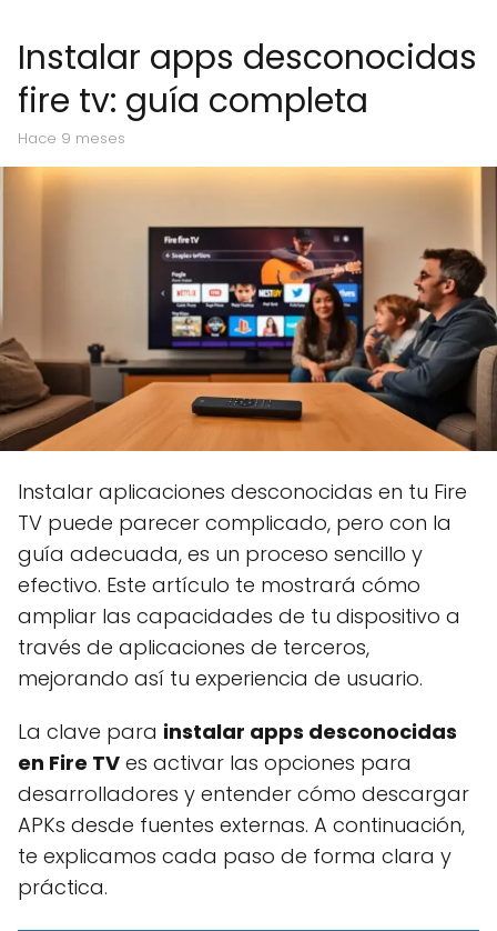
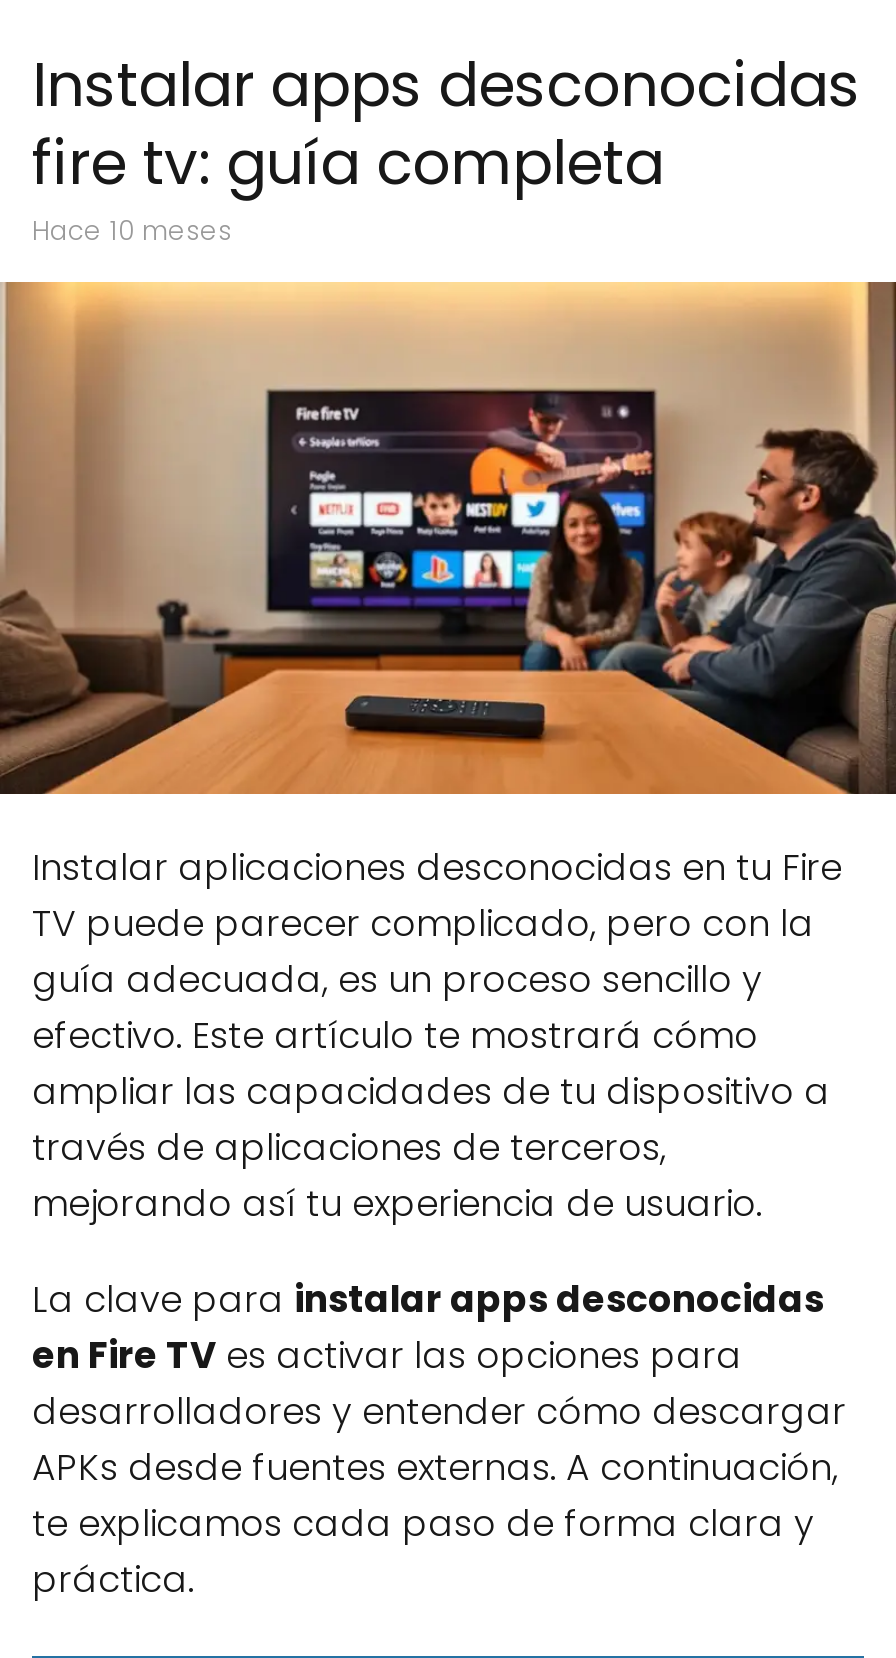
- hace 9 meses
+ hace 10 meses
